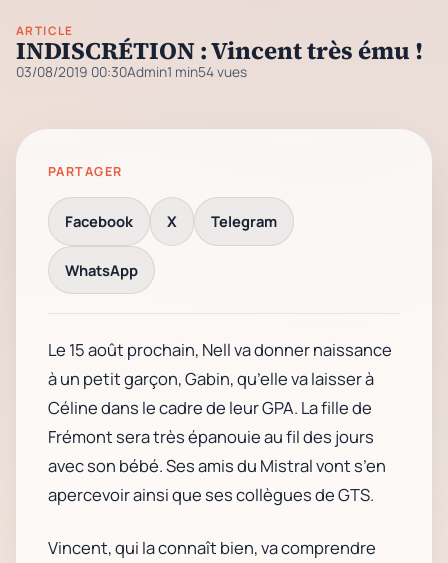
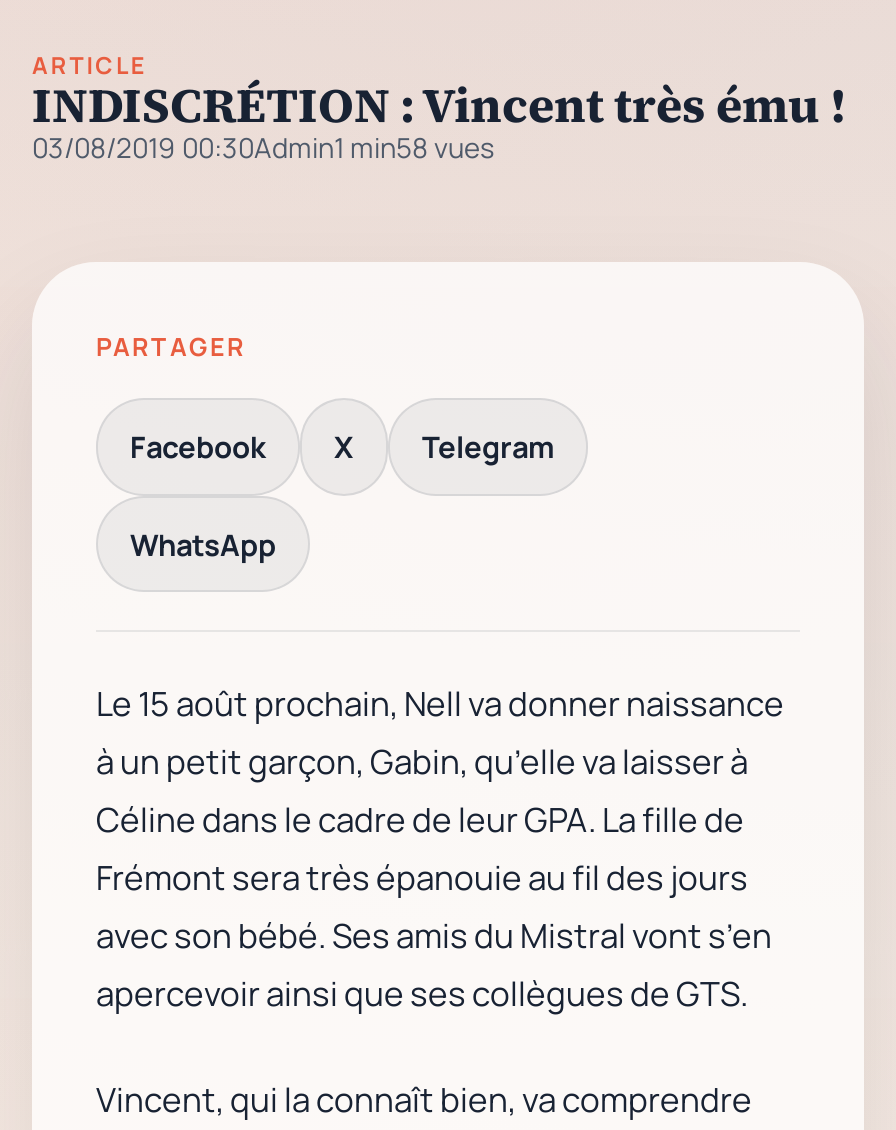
- 03/08/2019 00:30Admin 1 min54 vues
+ 03/08/2019 00:30Admin 1 min58 vues
